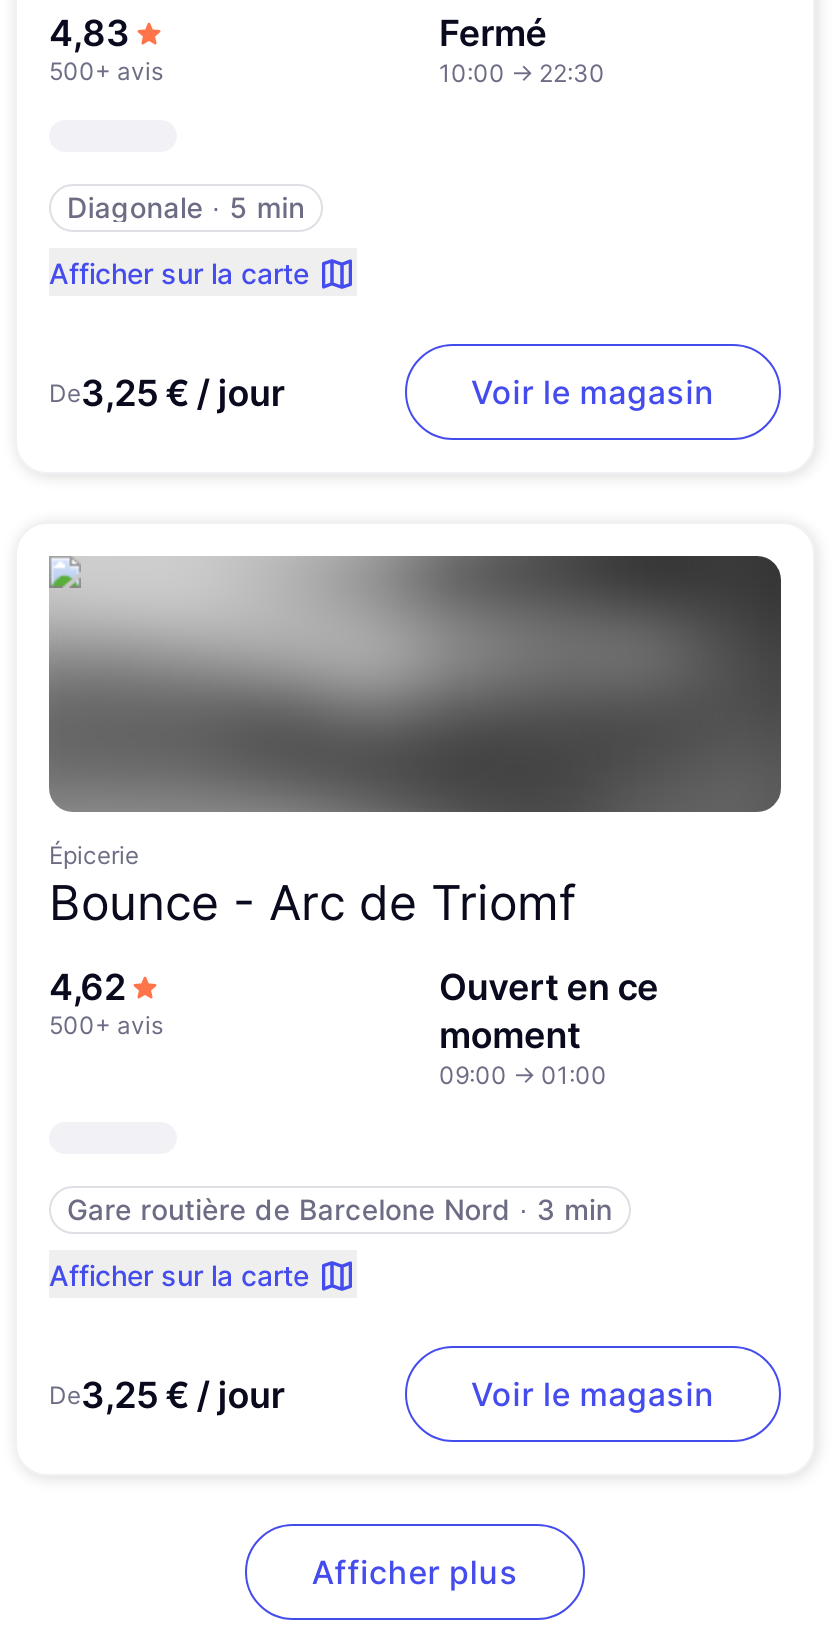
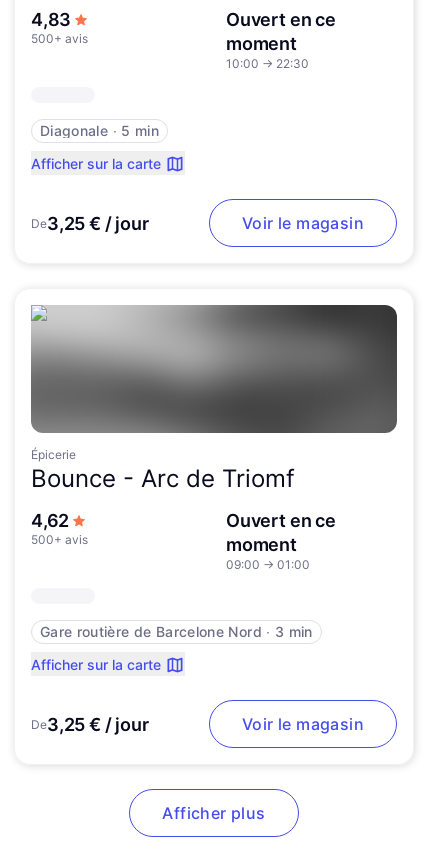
- Fermé
+ Ouvert en ce
+ moment
